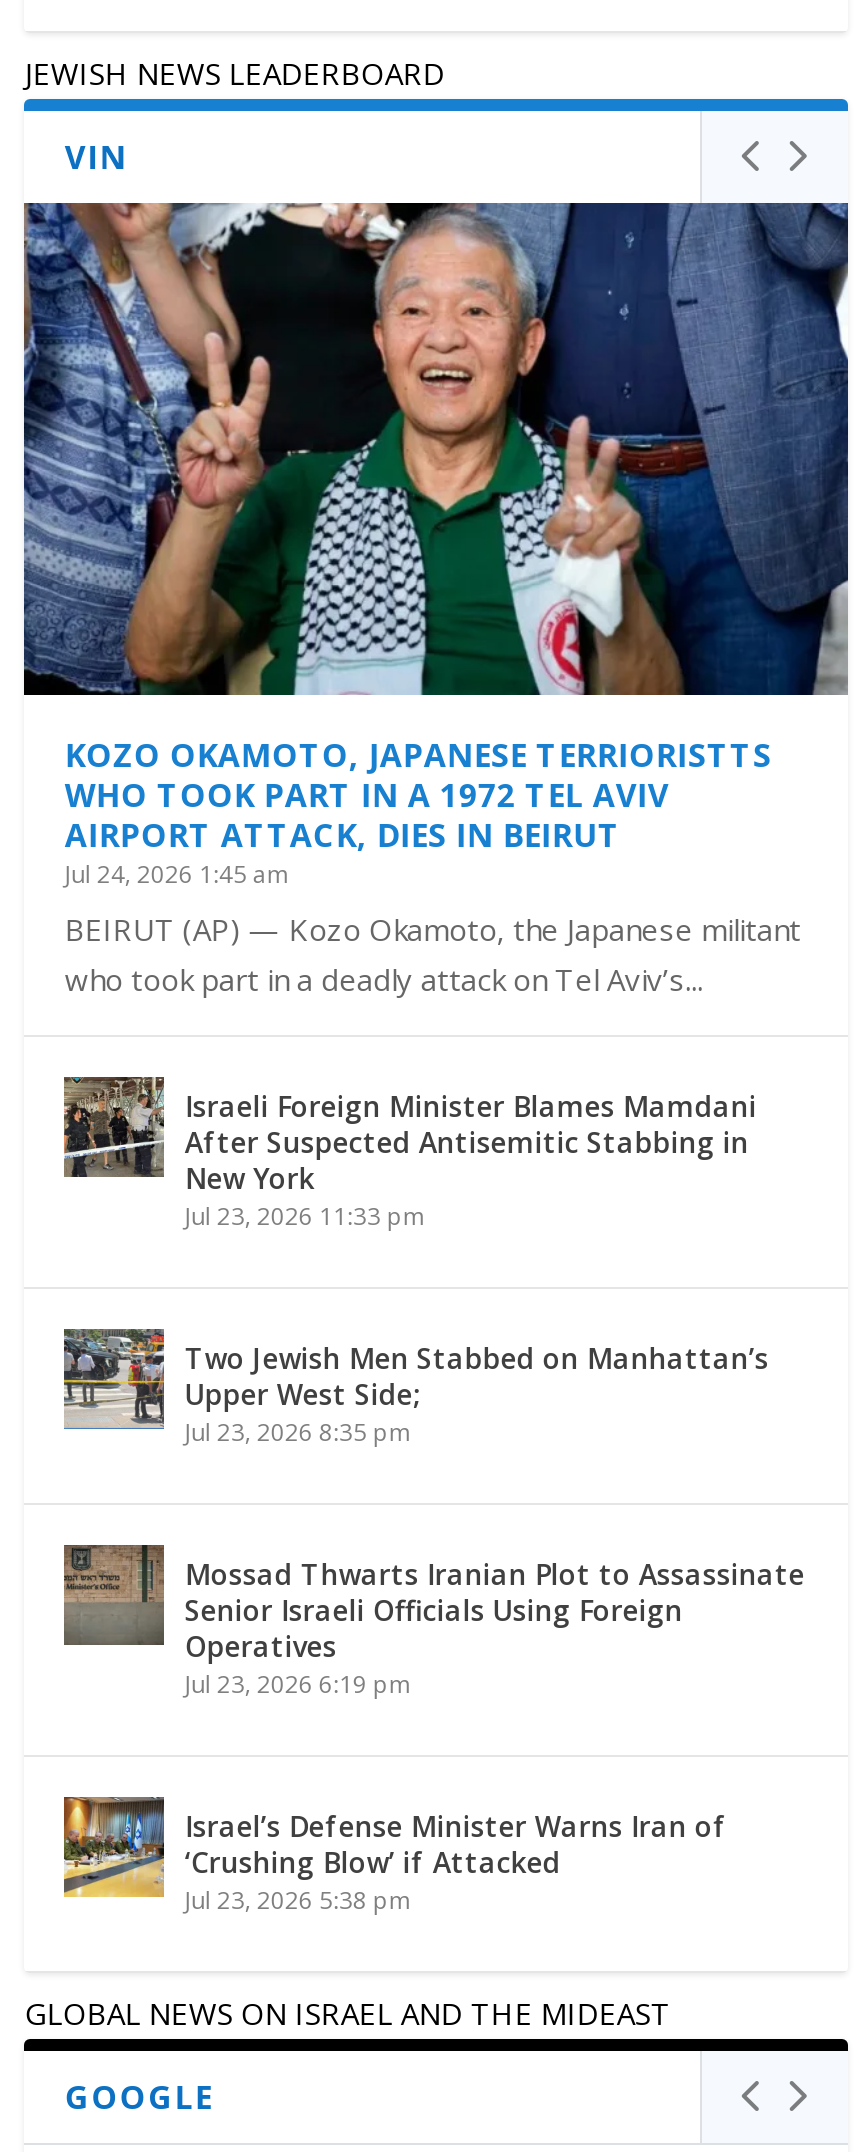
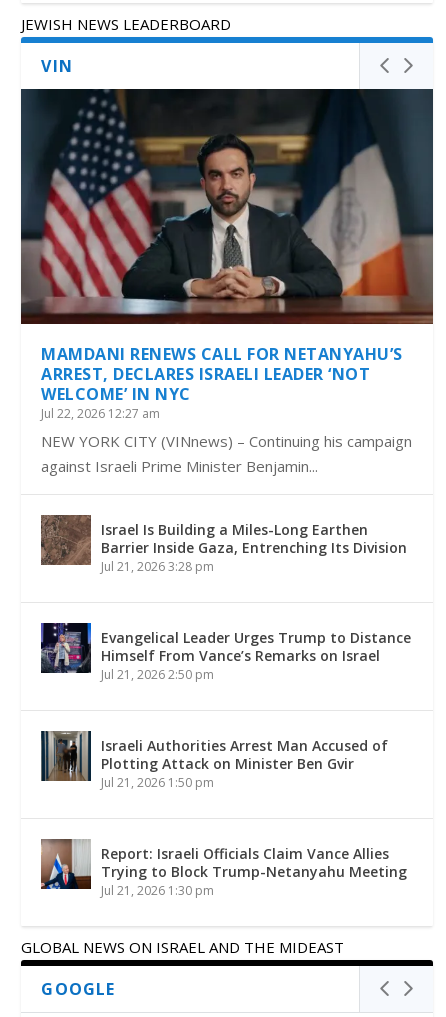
- [image]
- KOZO OKAMOTO, JAPANESE TERRIORISTTS
- WHO TOOK PART IN A 1972 TEL AVIV
- AIRPORT ATTACK, DIES IN BEIRUT
- Jul 24, 2026 1:45 am
- BEIRUT (AP) — Kozo Okamoto, the Japanese militant
- who took part in a deadly attack on Tel Aviv’s...
+ [image]
+ MAMDANI RENEWS CALL FOR NETANYAHU’S
+ ARREST, DECLARES ISRAELI LEADER ‘NOT
+ WELCOME’ IN NYC
+ Jul 22, 2026 12:27 am
+ NEW YORK CITY (VINnews) – Continuing his campaign
+ against Israeli Prime Minister Benjamin...

- [image]
- Israeli Foreign Minister Blames Mamdani
- After Suspected Antisemitic Stabbing in
- New York
- Jul 23, 2026 11:33 pm
+ [image]
+ Israel Is Building a Miles-Long Earthen
+ Barrier Inside Gaza, Entrenching Its Division
+ Jul 21, 2026 3:28 pm

- [image]
- Two Jewish Men Stabbed on Manhattan’s
- Upper West Side;
- Jul 23, 2026 8:35 pm
+ [image]
+ Evangelical Leader Urges Trump to Distance
+ Himself From Vance’s Remarks on Israel
+ Jul 21, 2026 2:50 pm

- [image]
- Mossad Thwarts Iranian Plot to Assassinate
- Senior Israeli Officials Using Foreign
- Operatives
- Jul 23, 2026 6:19 pm
+ [image]
+ Israeli Authorities Arrest Man Accused of
+ Plotting Attack on Minister Ben Gvir
+ Jul 21, 2026 1:50 pm

- [image]
- Israel’s Defense Minister Warns Iran of
- ‘Crushing Blow’ if Attacked
- Jul 23, 2026 5:38 pm
+ [image]
+ Report: Israeli Officials Claim Vance Allies
+ Trying to Block Trump-Netanyahu Meeting
+ Jul 21, 2026 1:30 pm
